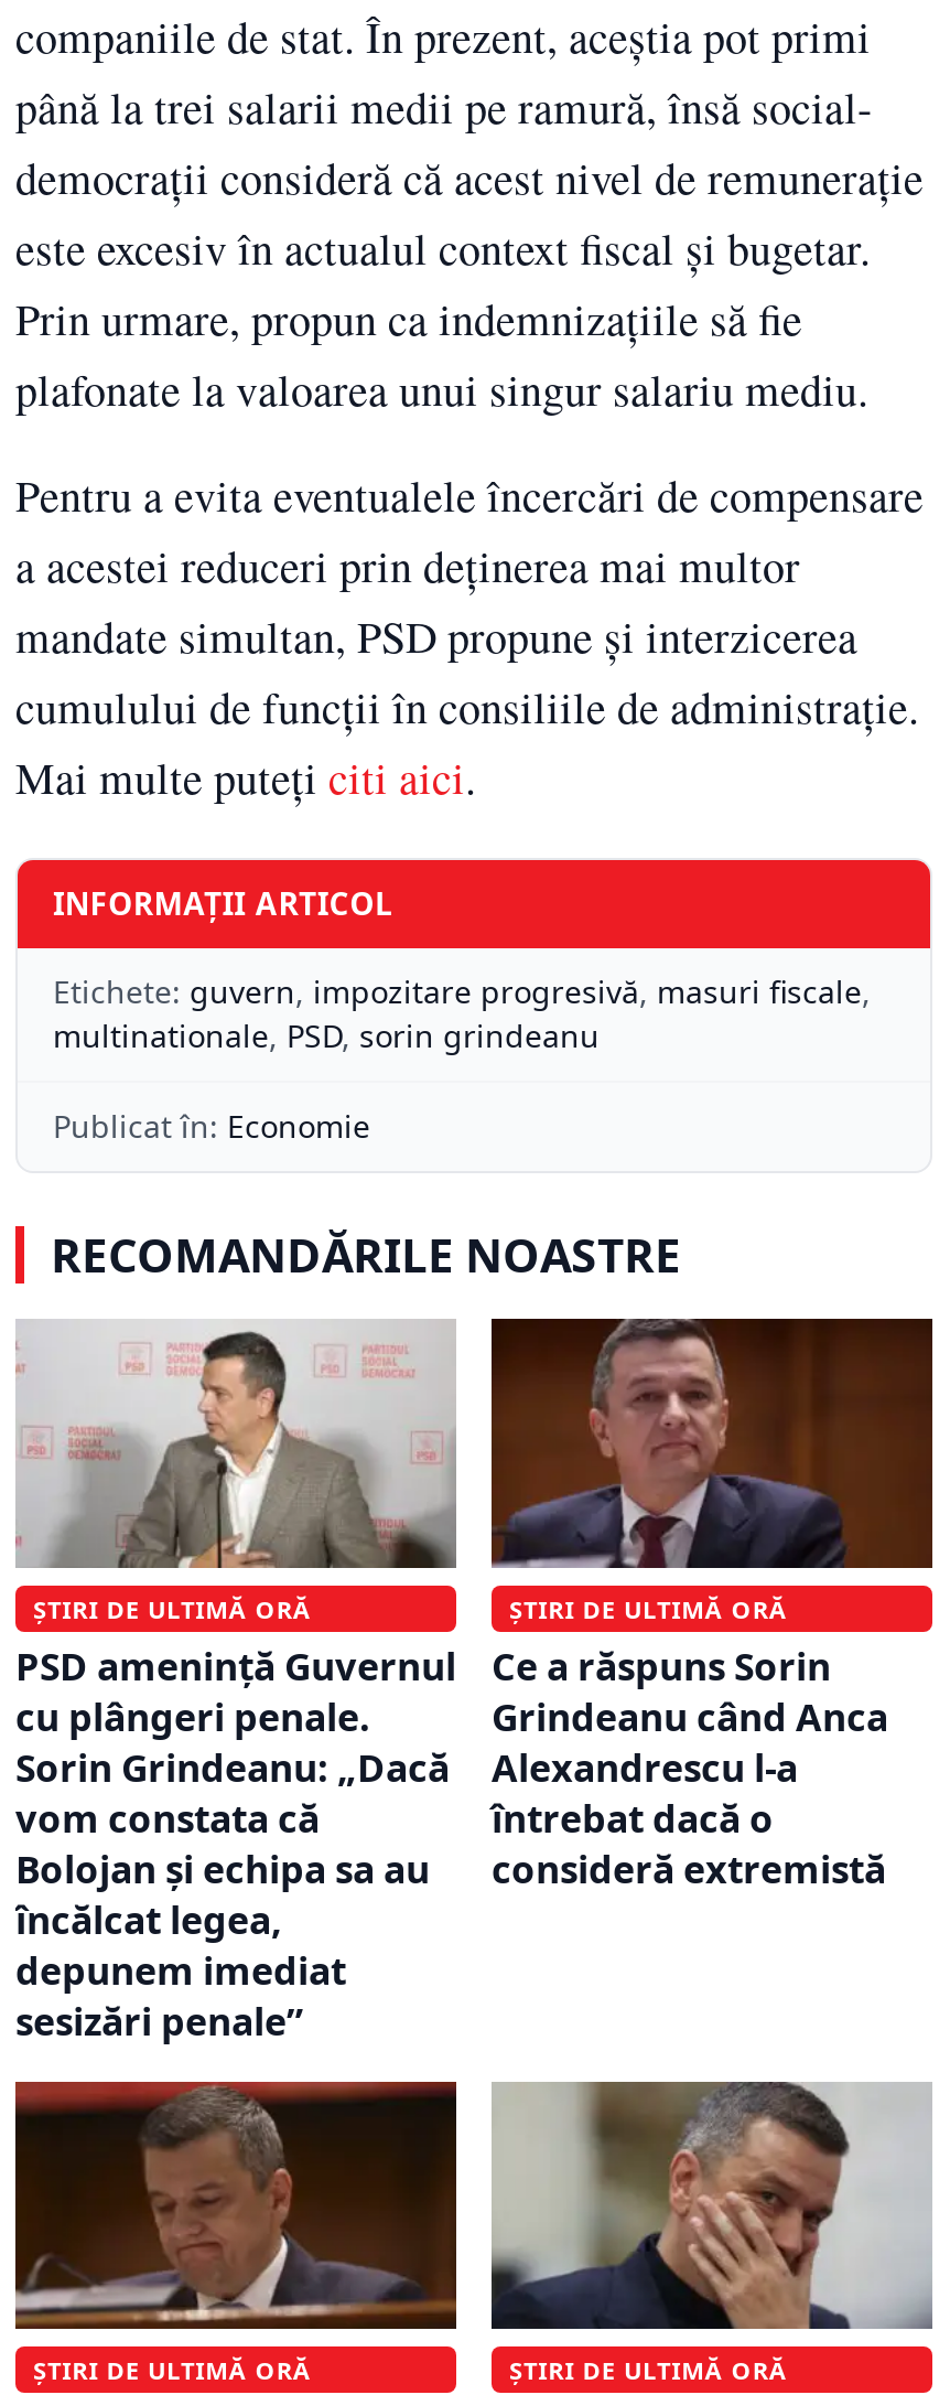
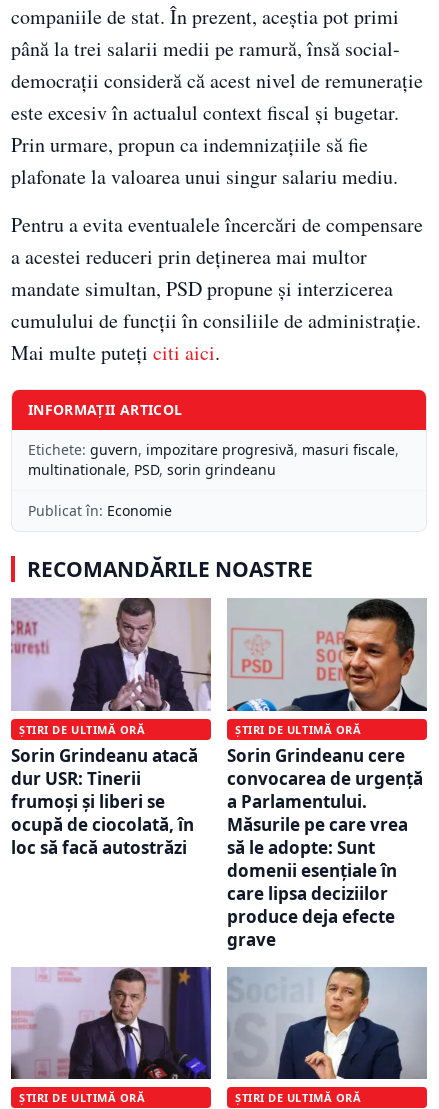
- [image]
- PSD amenință Guvernul
- cu plângeri penale.
- Sorin Grindeanu: „Dacă
- vom constata că
- Bolojan și echipa sa au
- încălcat legea,
- depunem imediat
- sesizări penale”
+ [image]
+ Sorin Grindeanu atacă
+ dur USR: Tinerii
+ frumoşi şi liberi se
+ ocupă de ciocolată, în
+ loc să facă autostrăzi

- [image]
- Ce a răspuns Sorin
- Grindeanu când Anca
- Alexandrescu l-a
- întrebat dacă o
- consideră extremistă
+ [image]
+ Sorin Grindeanu cere
+ convocarea de urgență
+ a Parlamentului.
+ Măsurile pe care vrea
+ să le adopte: Sunt
+ domenii esenţiale în
+ care lipsa deciziilor
+ produce deja efecte
+ grave

- [image]
+ [image]

- [image]
+ [image]
